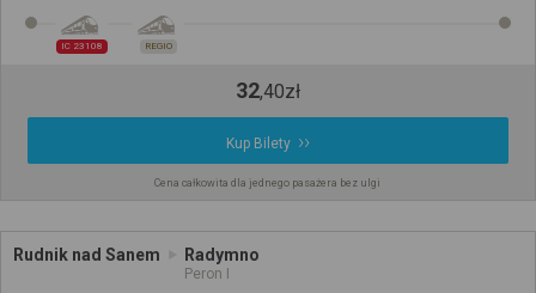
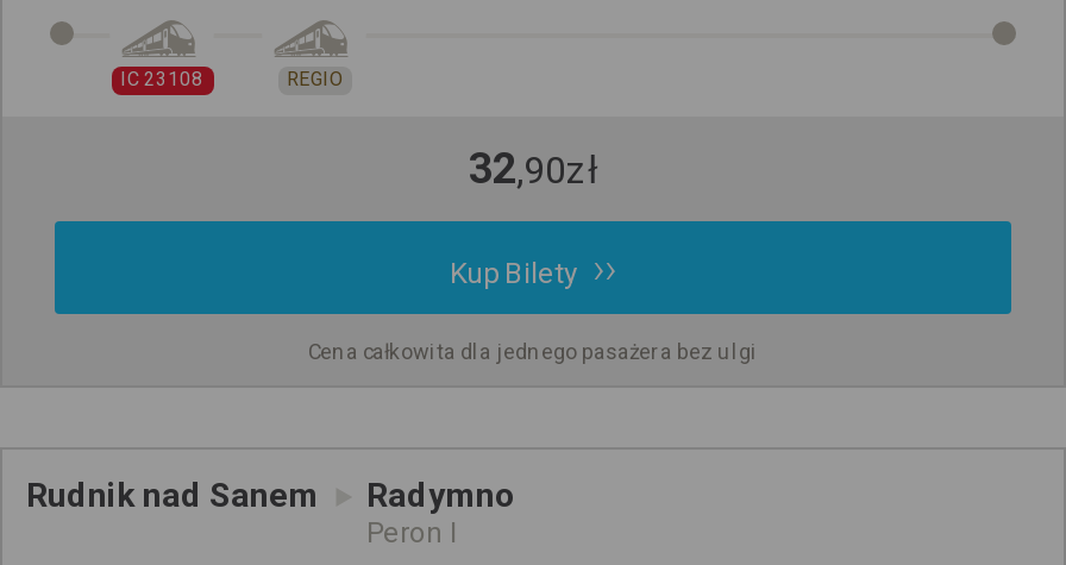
- 32,40zł
+ 32,90zł
